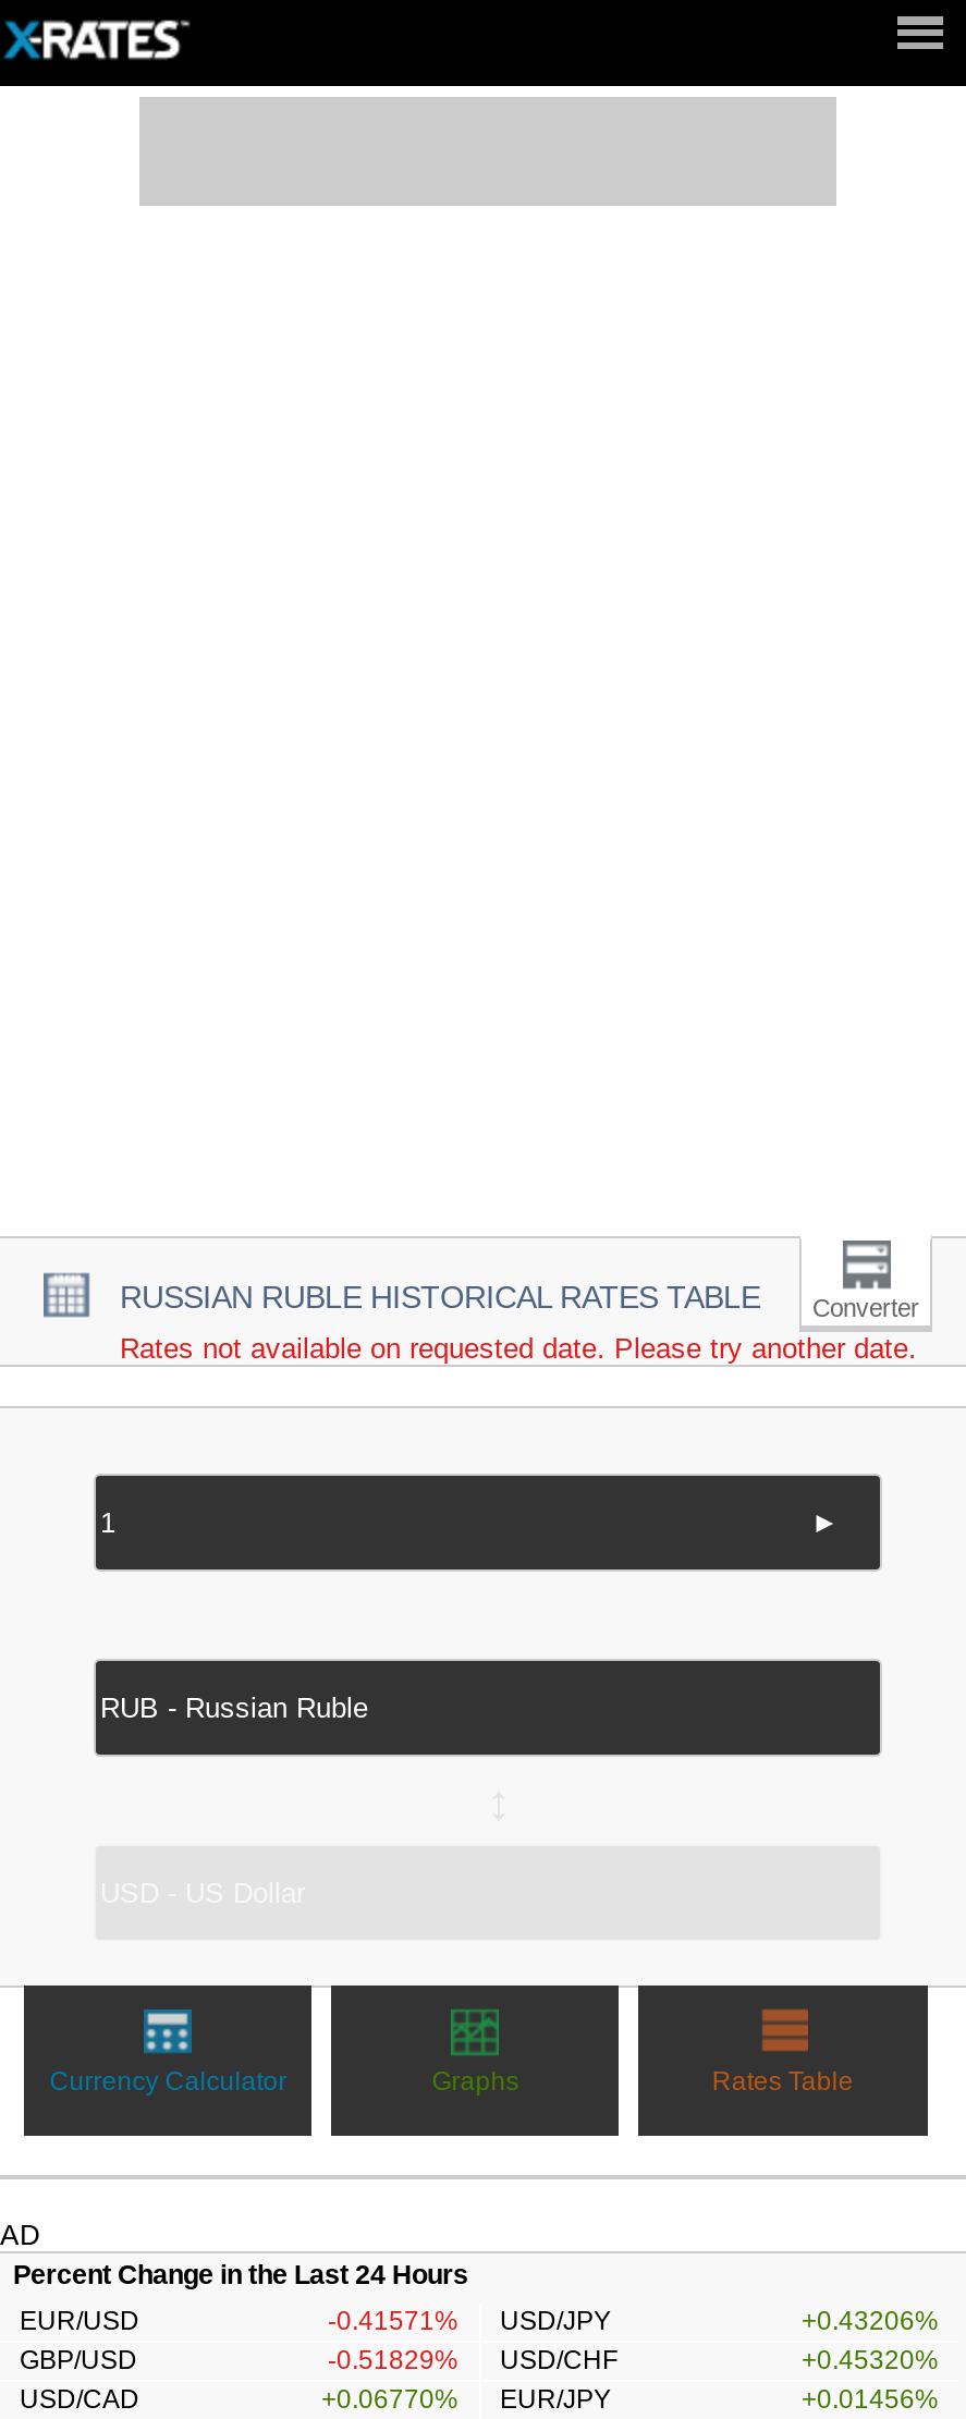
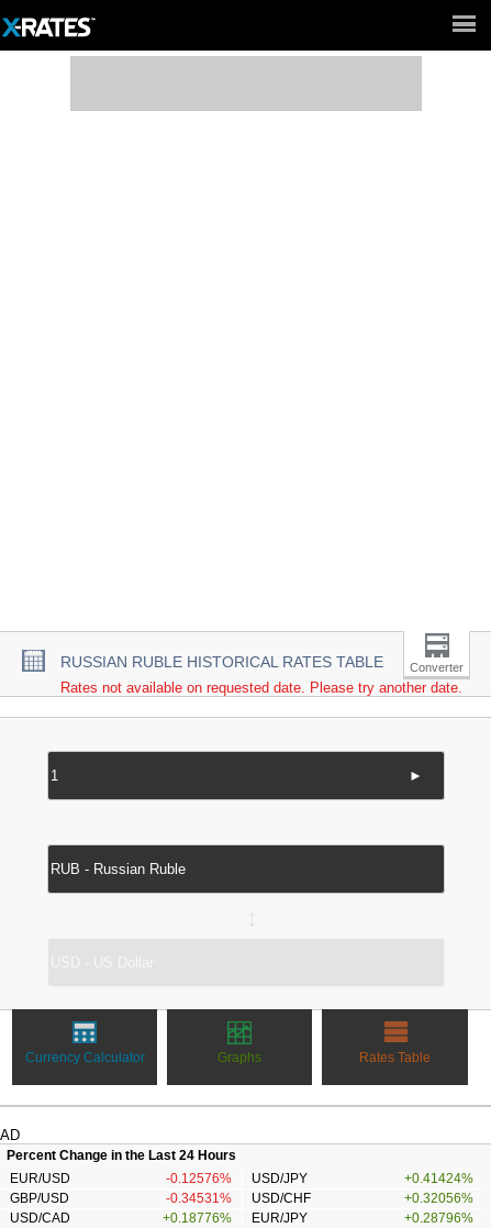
- -0.41571% USD/JPY
+ -0.12576% USD/JPY

- +0.43206%
+ +0.41424%

- -0.51829% USD/CHF
+ -0.34531% USD/CHF

- +0.45320%
+ +0.32056%

- +0.06770% EUR/JPY
+ +0.18776% EUR/JPY

- +0.01456%
+ +0.28796%
